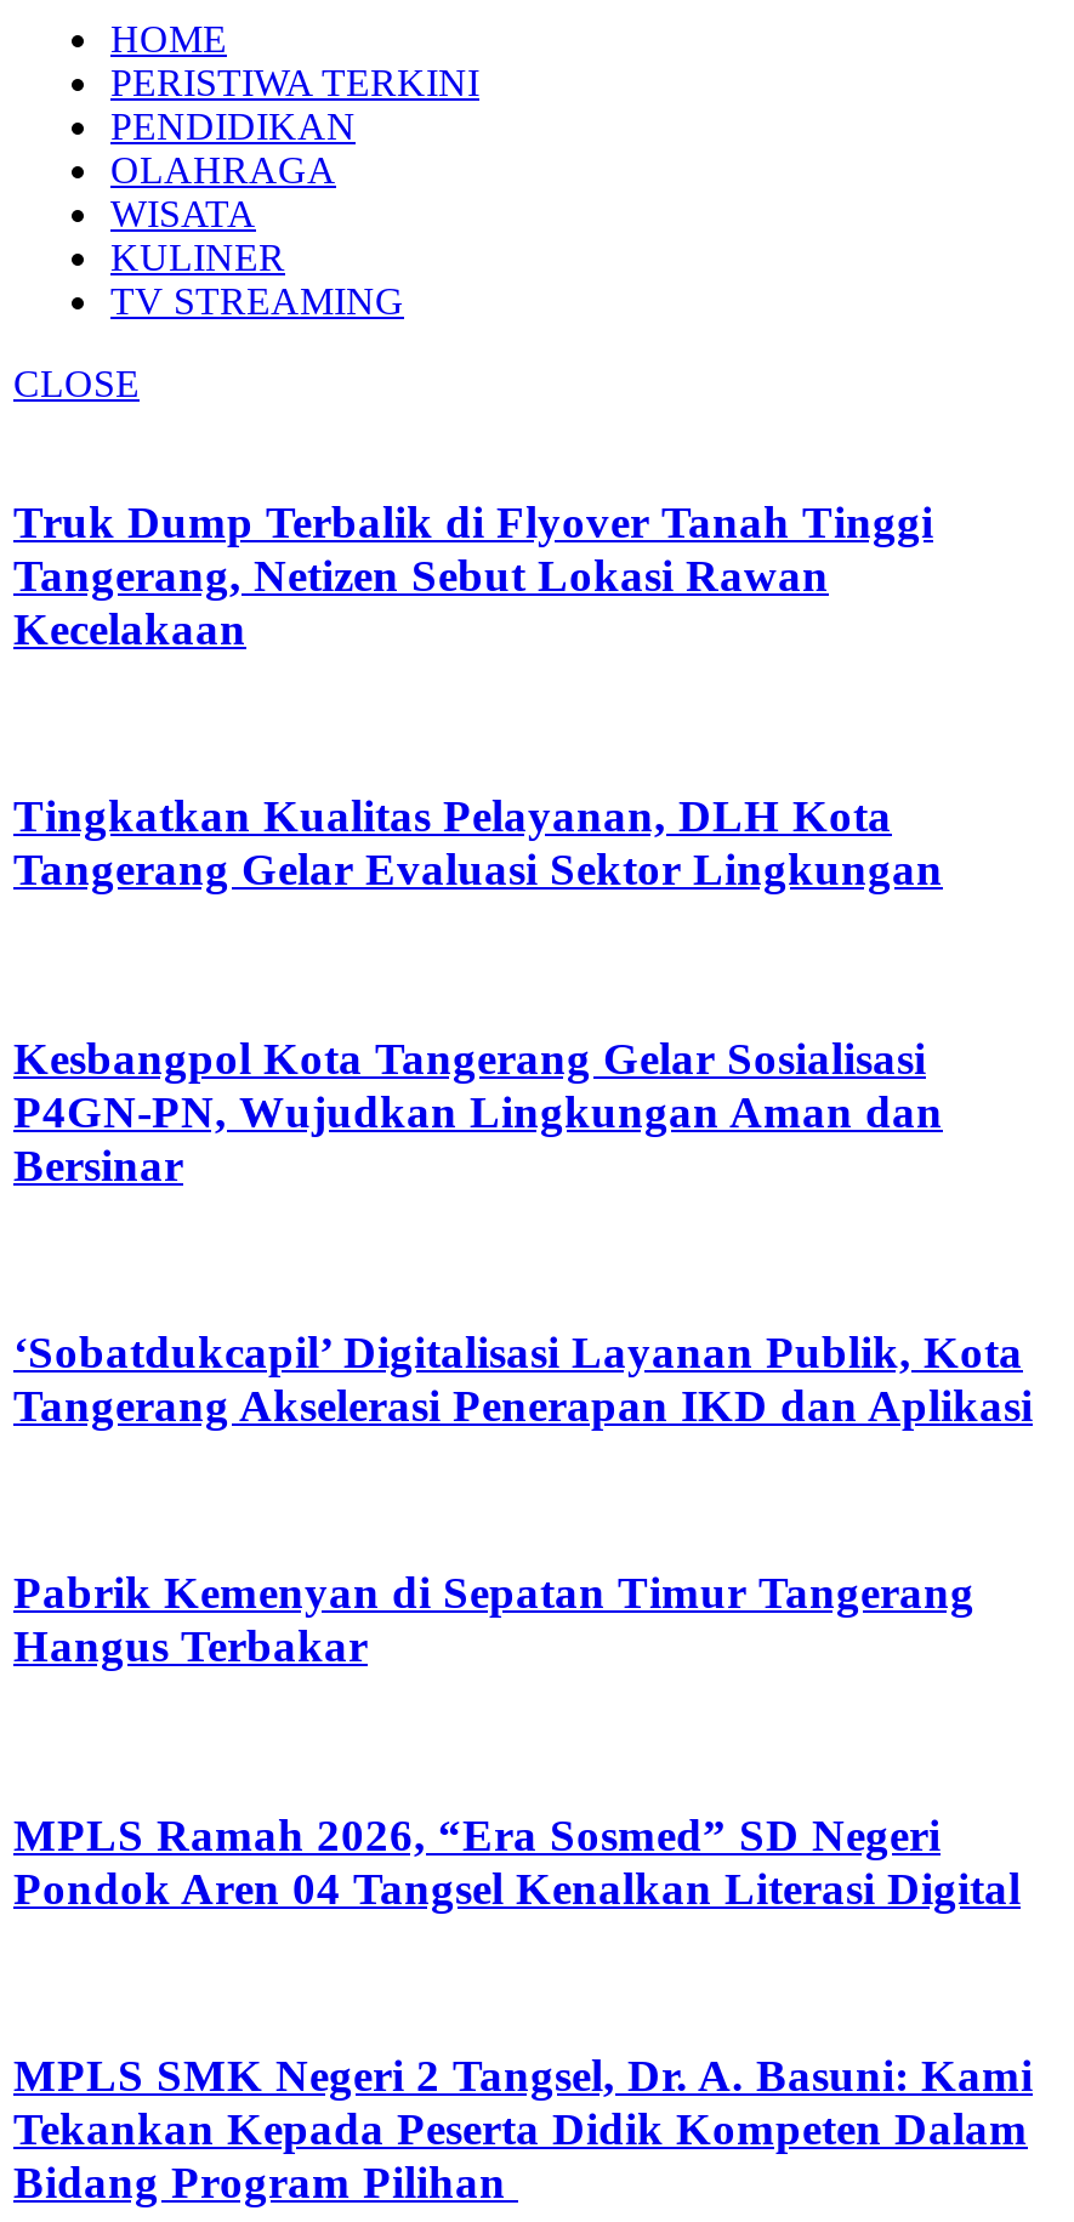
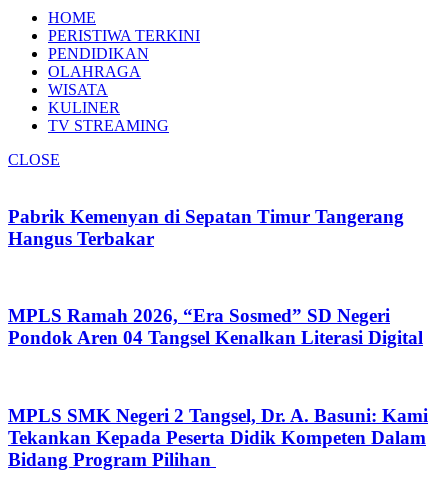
- Truk Dump Terbalik di Flyover Tanah Tinggi
- Tangerang, Netizen Sebut Lokasi Rawan
- Kecelakaan

- Tingkatkan Kualitas Pelayanan, DLH Kota
- Tangerang Gelar Evaluasi Sektor Lingkungan

- Kesbangpol Kota Tangerang Gelar Sosialisasi
- P4GN-PN, Wujudkan Lingkungan Aman dan
- Bersinar

- ‘Sobatdukcapil’ Digitalisasi Layanan Publik, Kota
- Tangerang Akselerasi Penerapan IKD dan Aplikasi
